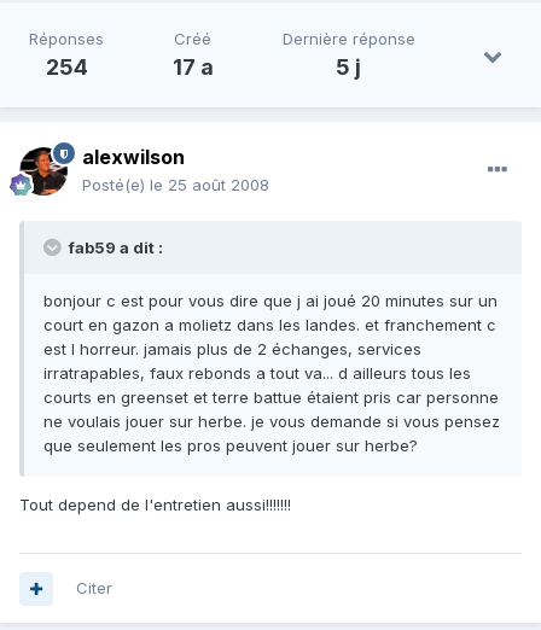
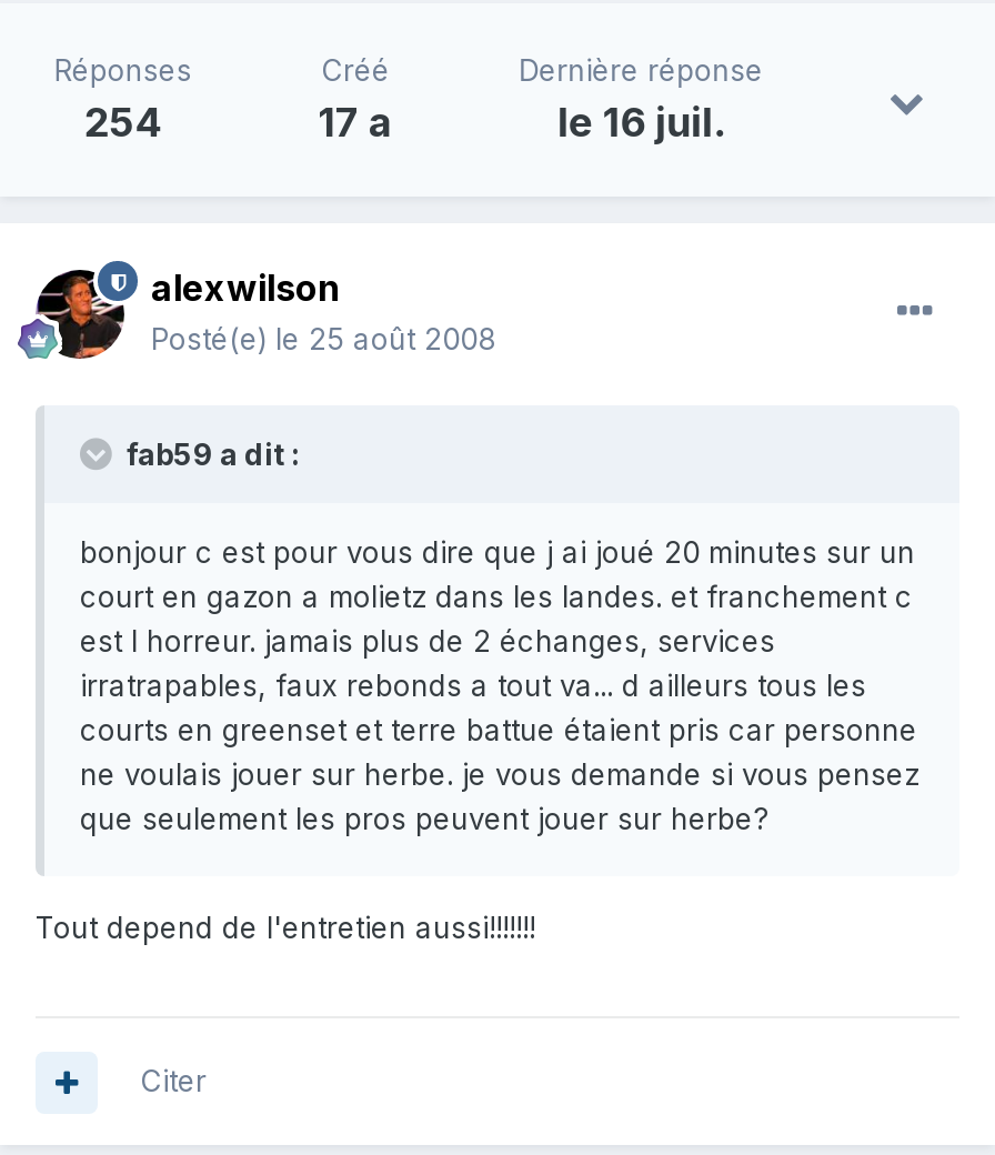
- 5 j
+ le 16 juil.
